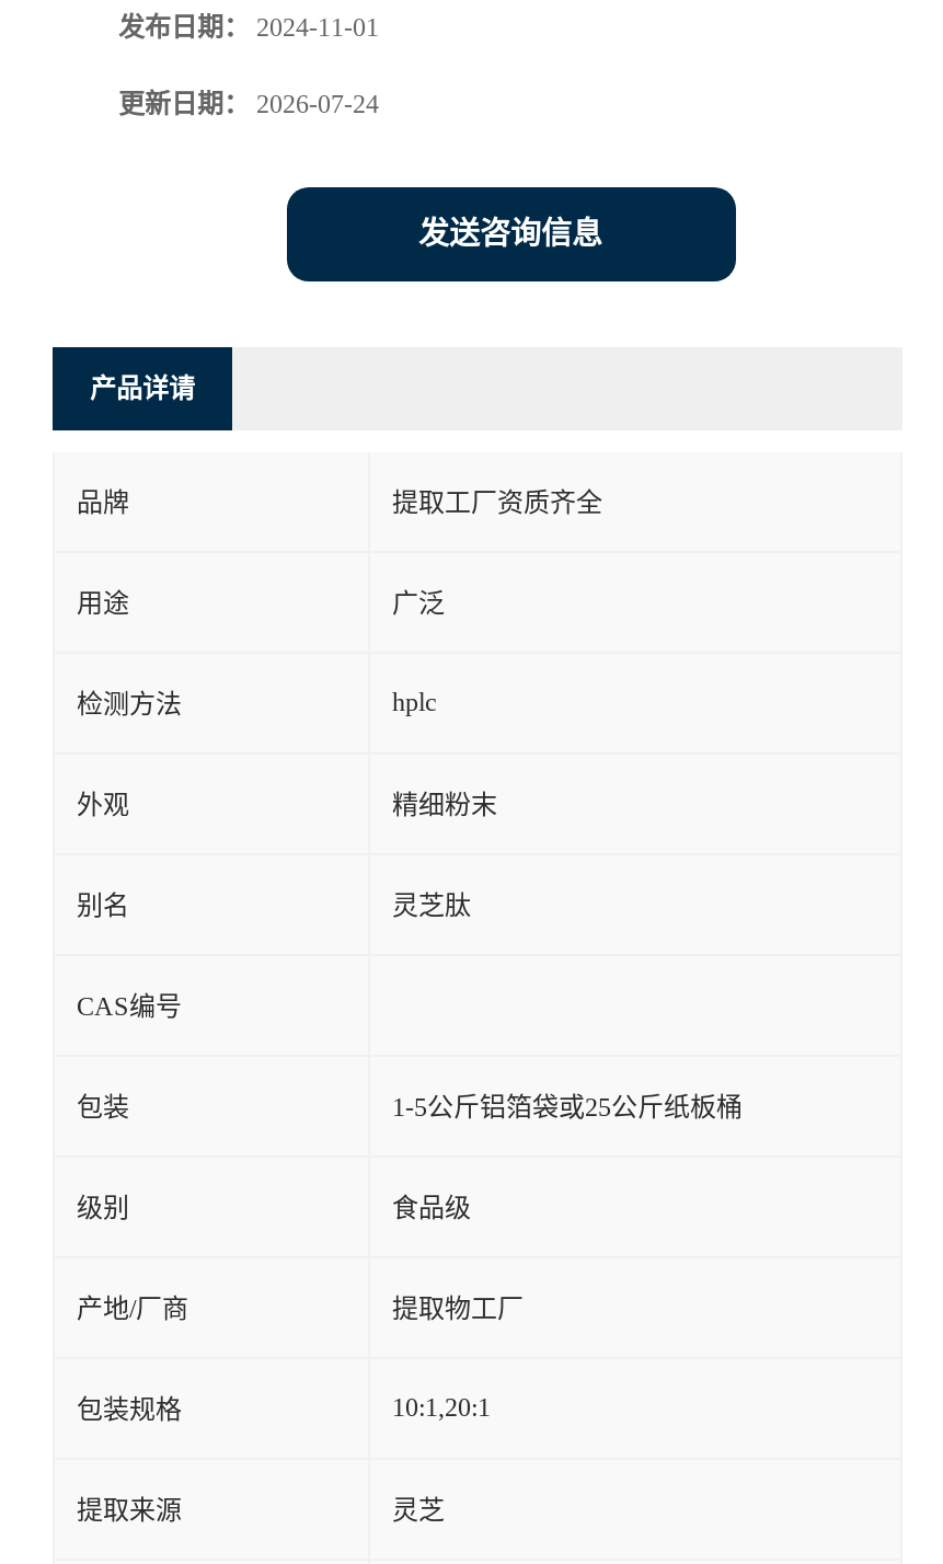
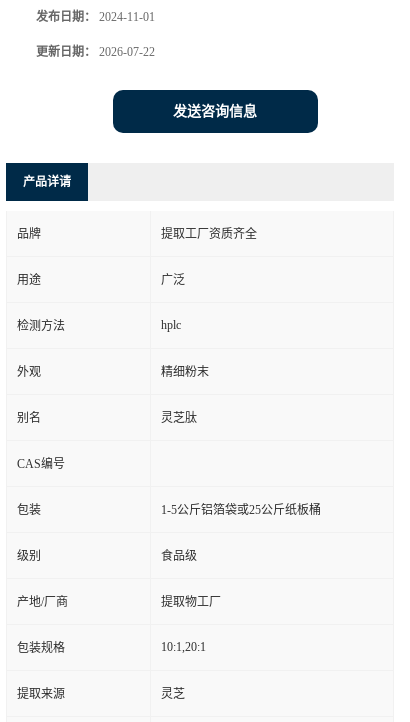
- 更新日期：2026-07-24
+ 更新日期：2026-07-22
